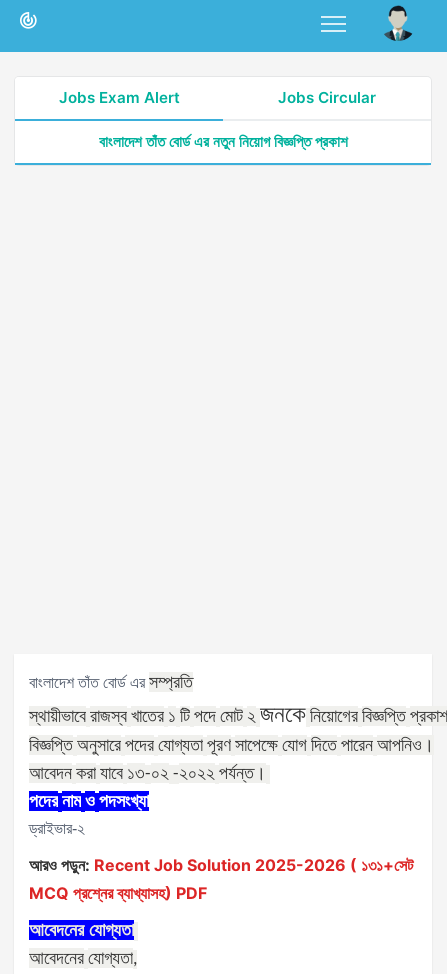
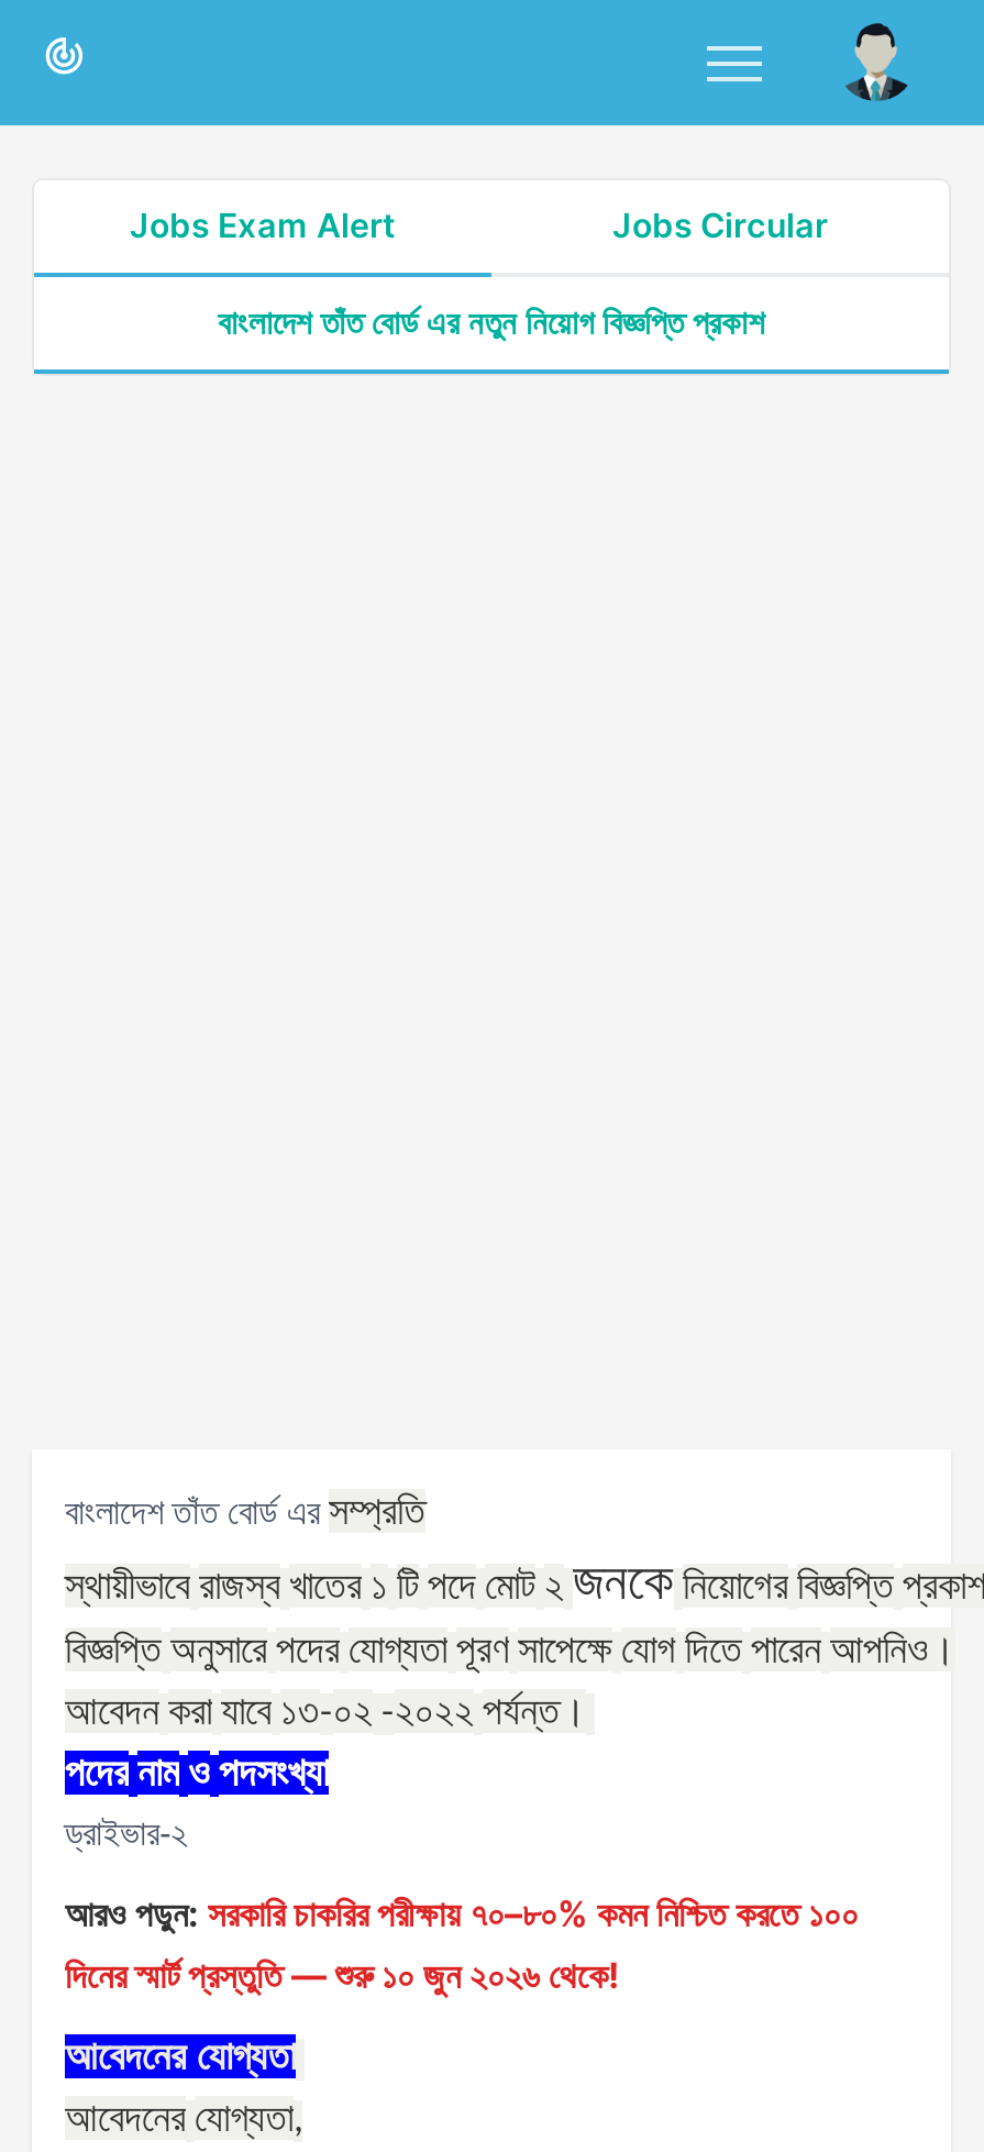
- আরও পড়ুন: Recent Job Solution 2025-2026 ( ১৩১+সেট
- MCQ প্রশ্নের ব্যাখ্যাসহ) PDF
+ আরও পড়ুন: সরকারি চাকরির পরীক্ষায় ৭০–৮০% কমন নিশ্চিত করতে ১০০
+ দিনের স্মার্ট প্রস্তুতি — শুরু ১০ জুন ২০২৬ থেকে!
